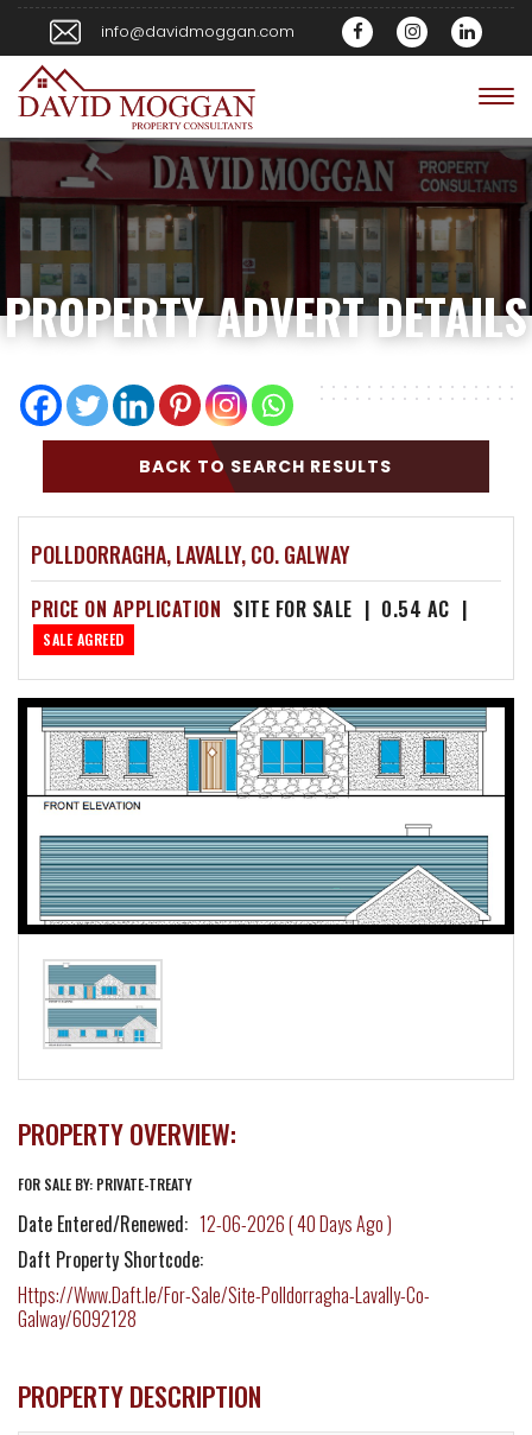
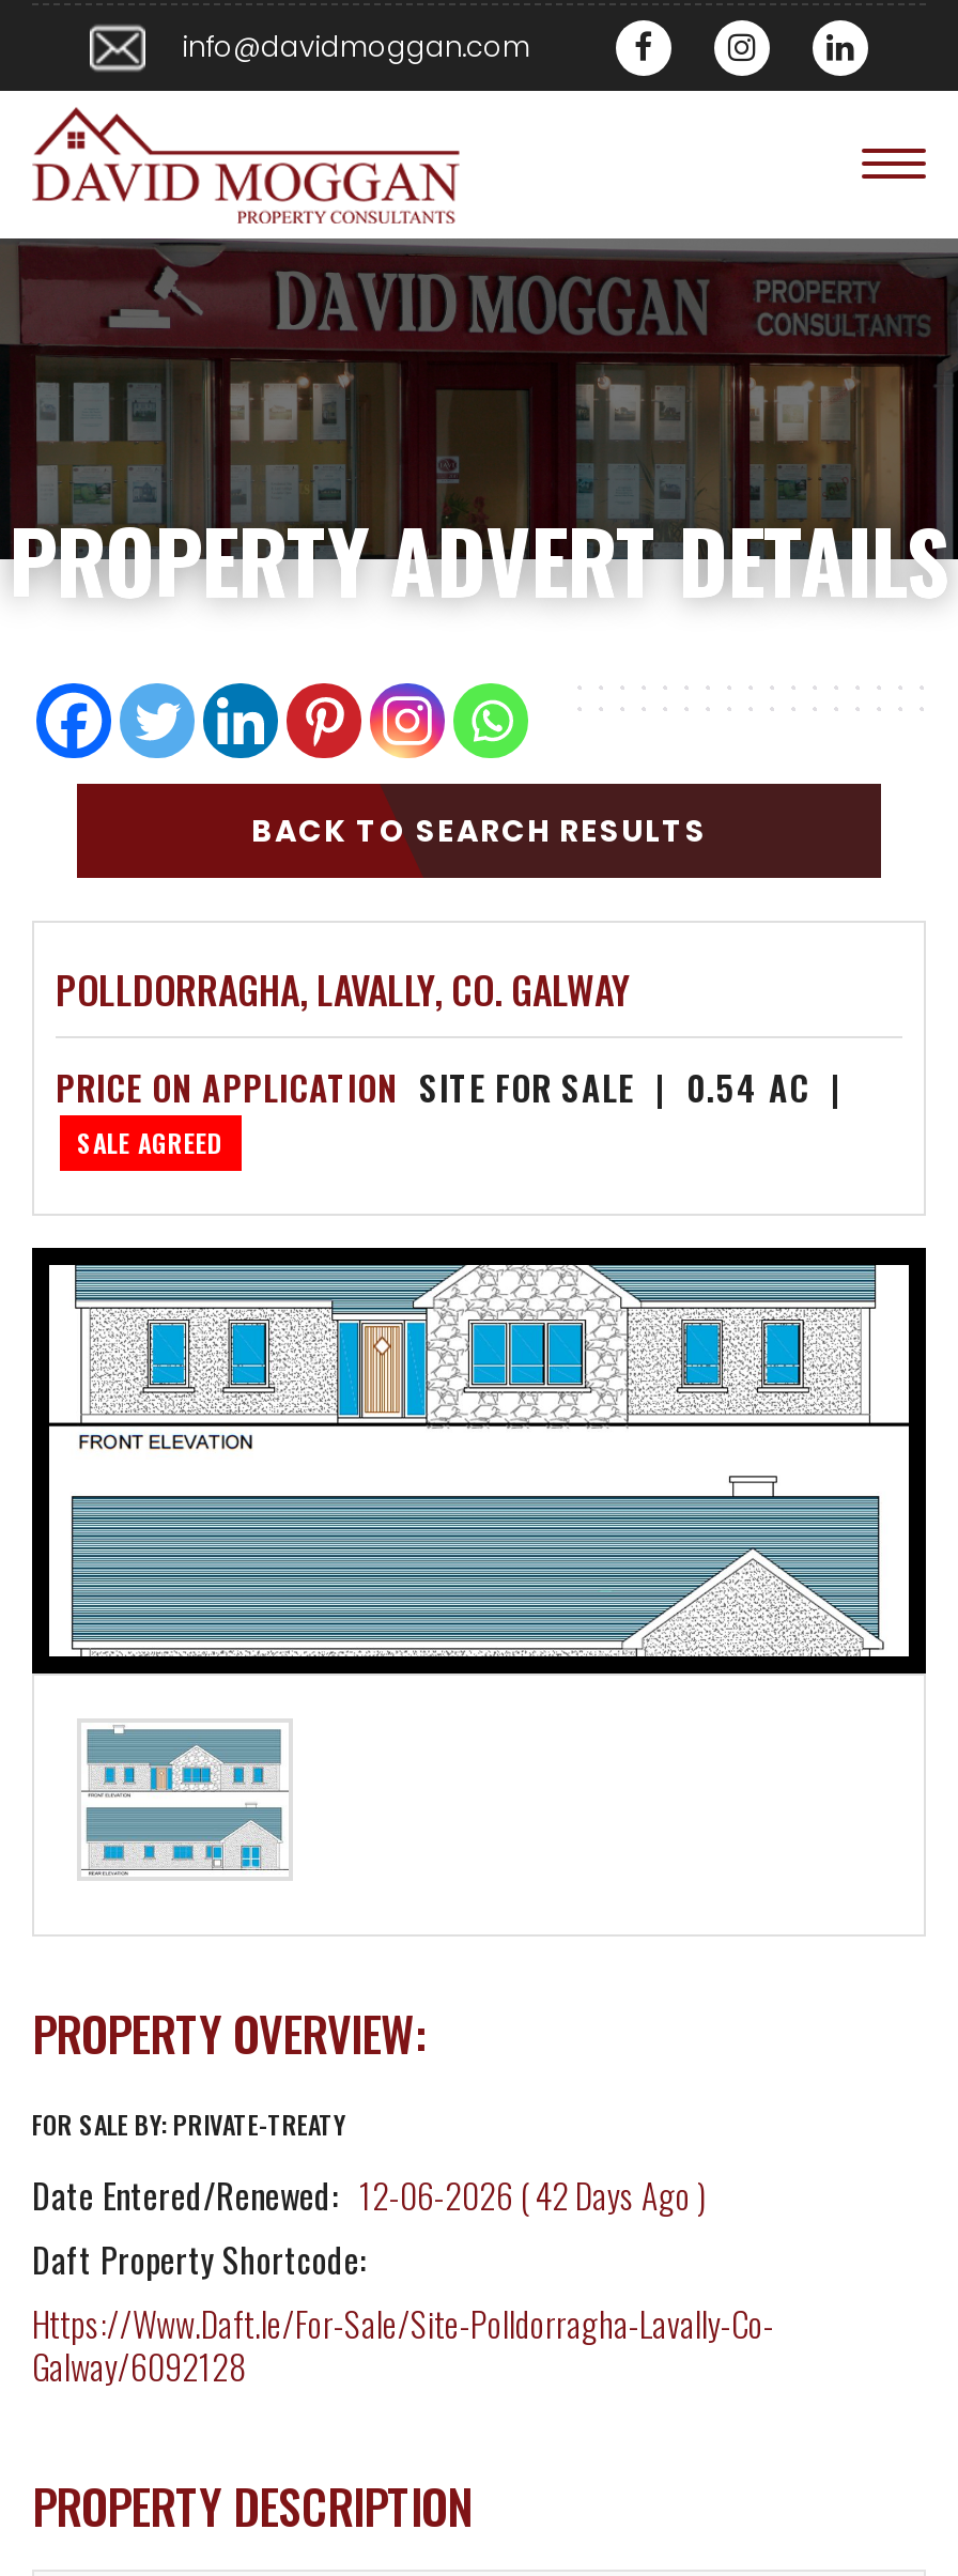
- Date Entered/Renewed: 12-06-2026 ( 40 Days Ago )
+ Date Entered/Renewed: 12-06-2026 ( 42 Days Ago )
